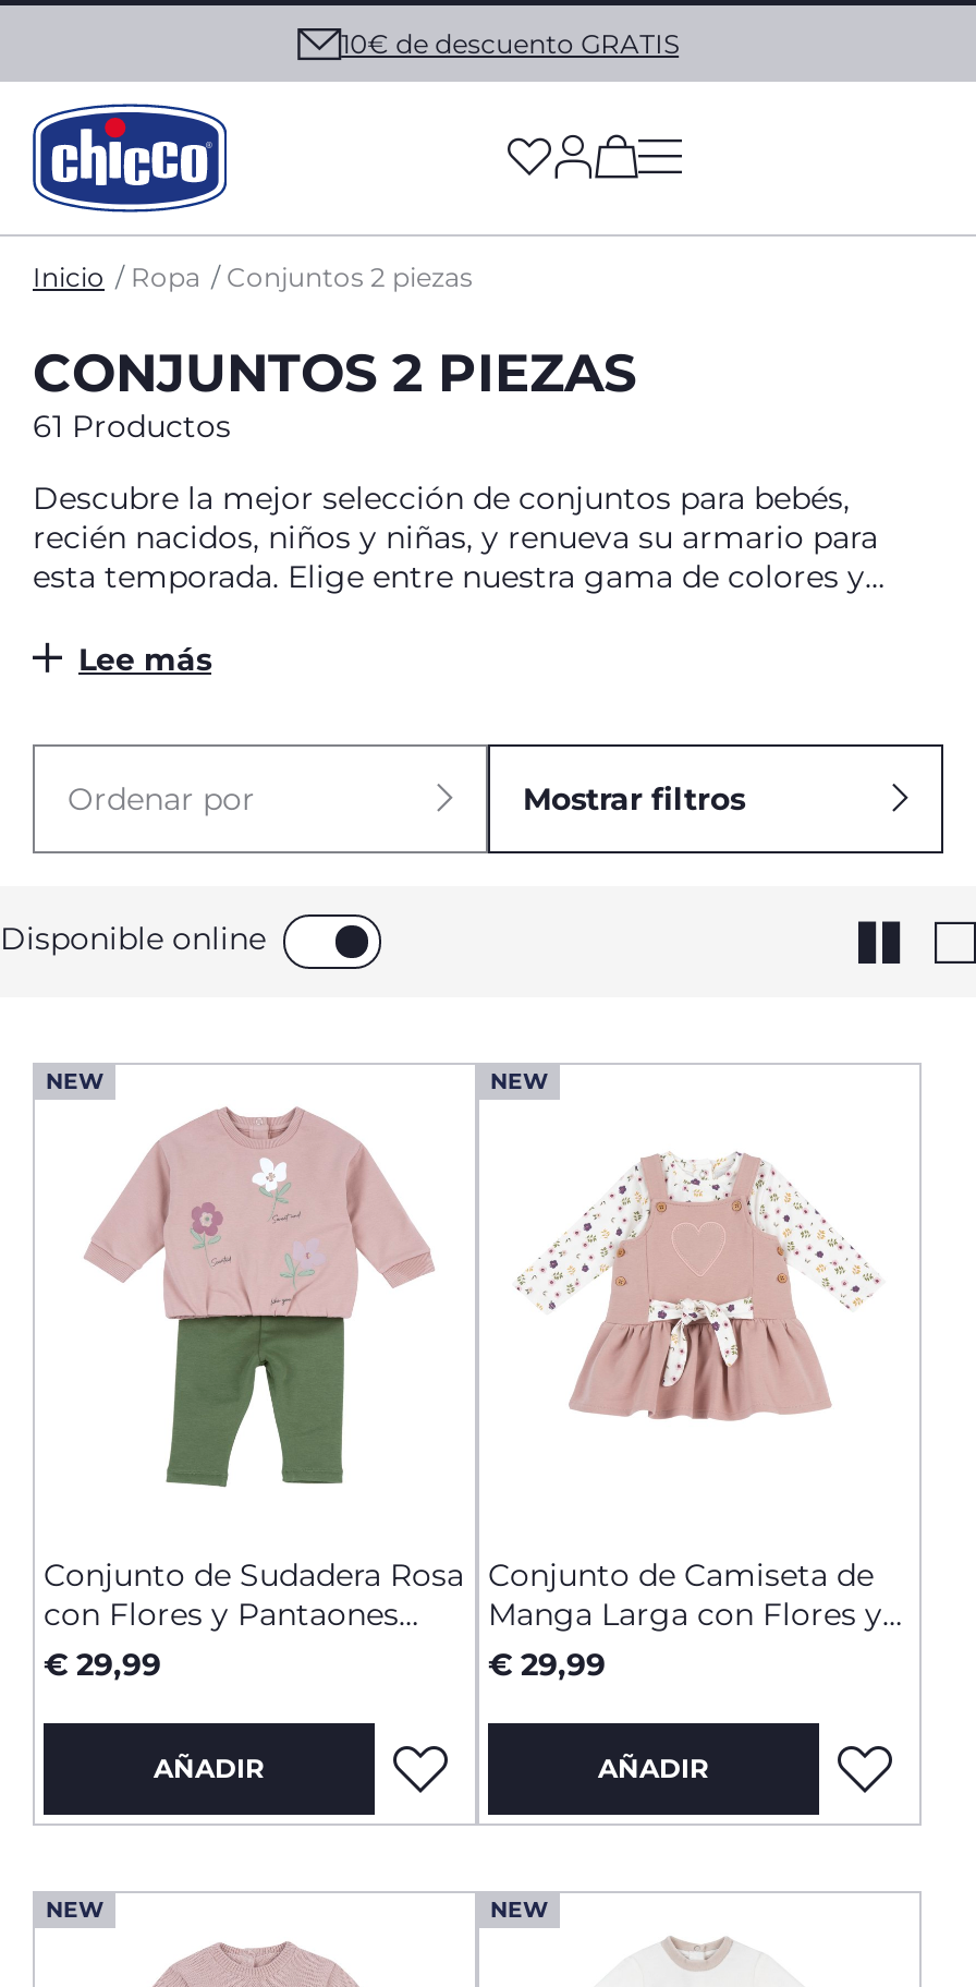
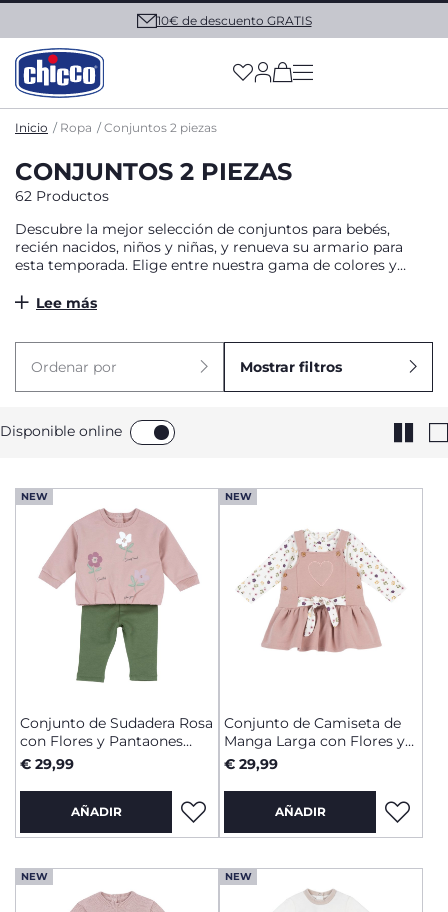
- 61 Productos
+ 62 Productos
